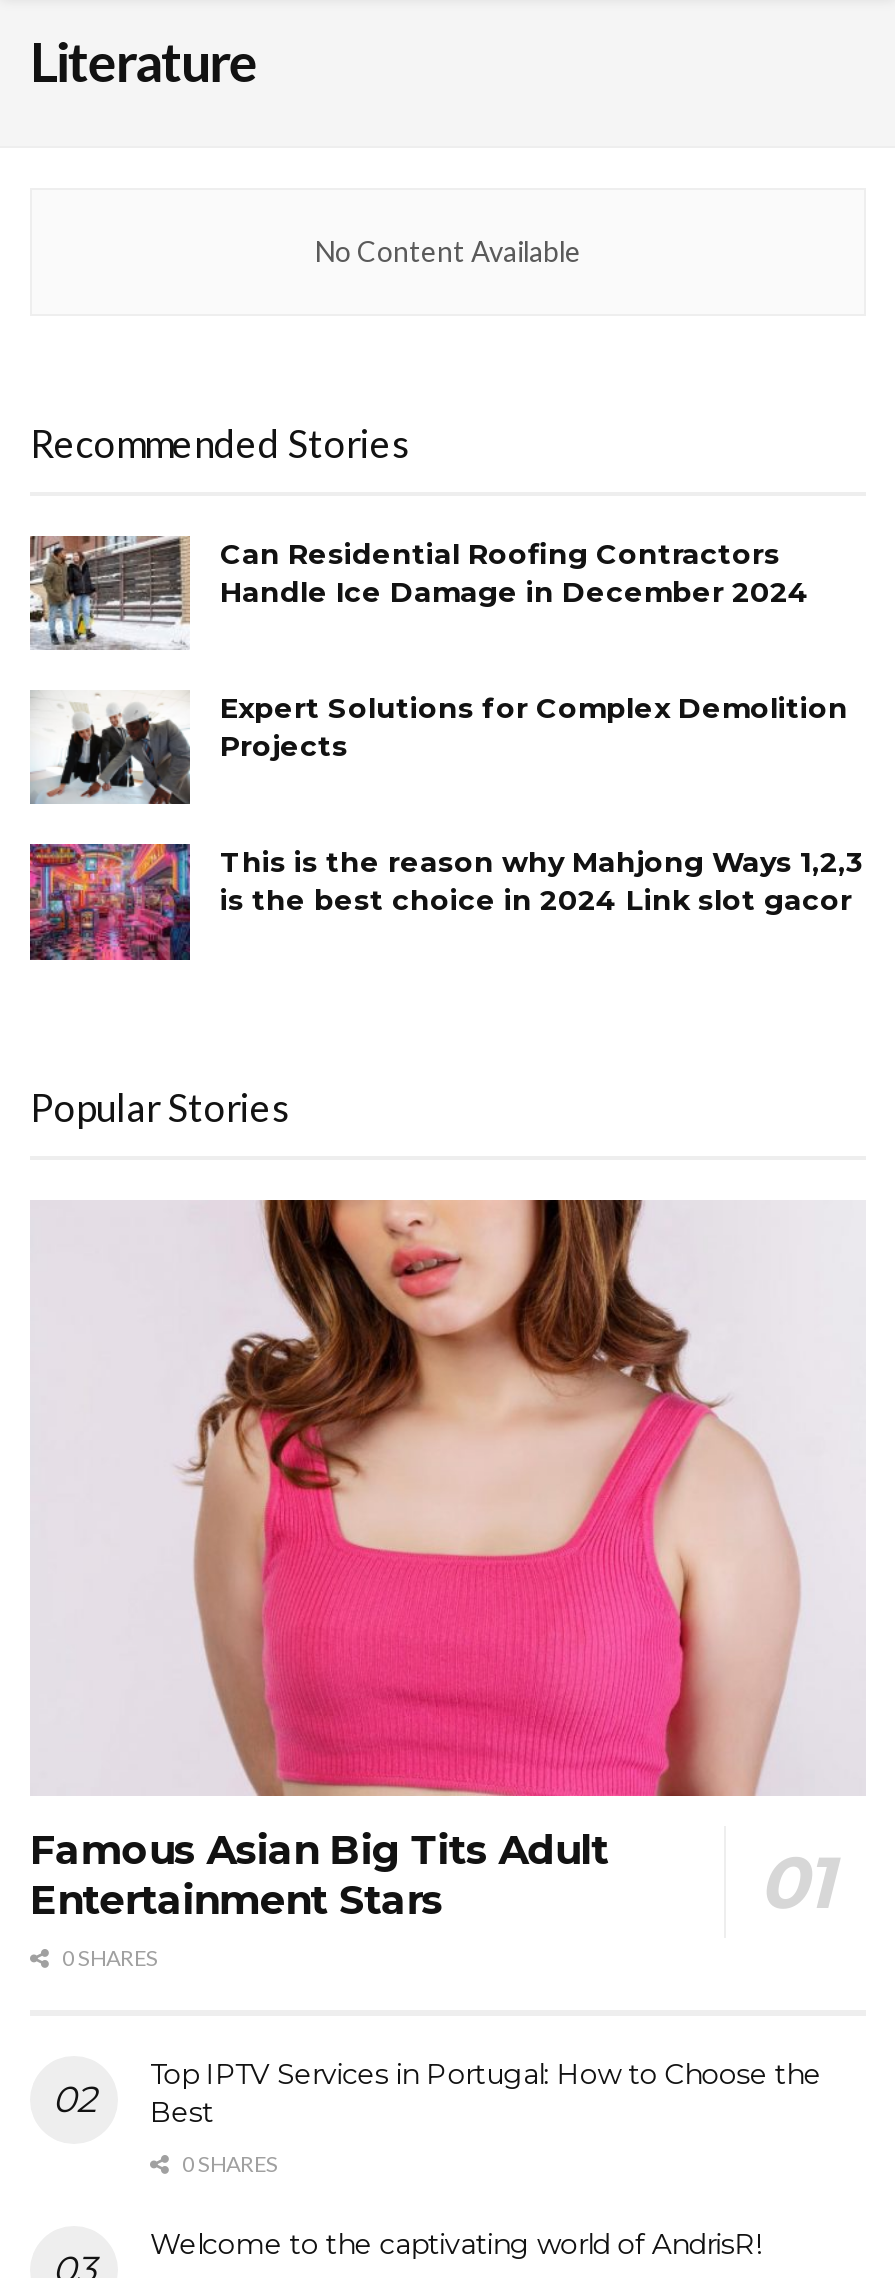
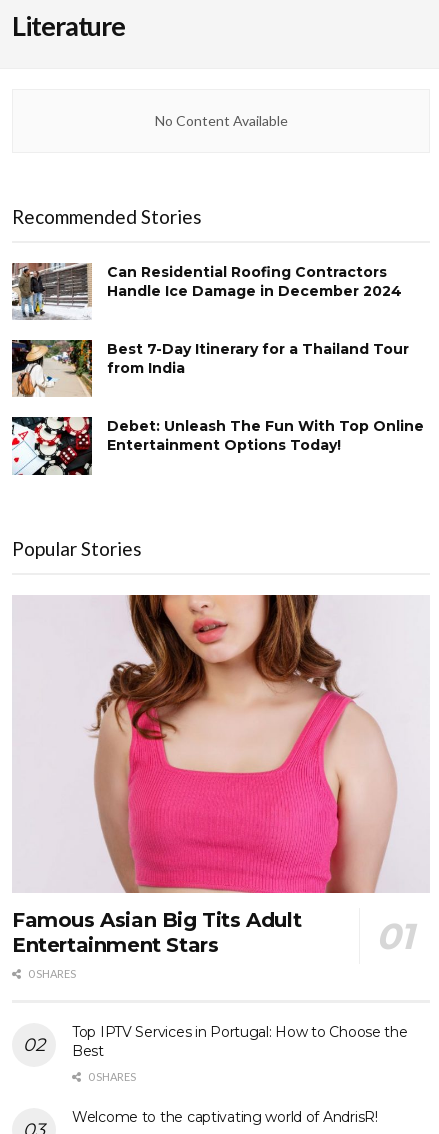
- [image]
- Expert Solutions for Complex Demolition
- Projects
+ [image]
+ Best 7-Day Itinerary for a Thailand Tour
+ from India

- [image]
- This is the reason why Mahjong Ways 1,2,3
- is the best choice in 2024 Link slot gacor
+ [image]
+ Debet: Unleash The Fun With Top Online
+ Entertainment Options Today!
